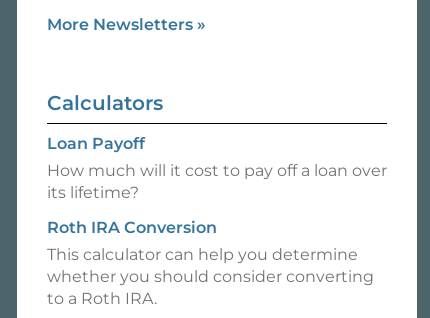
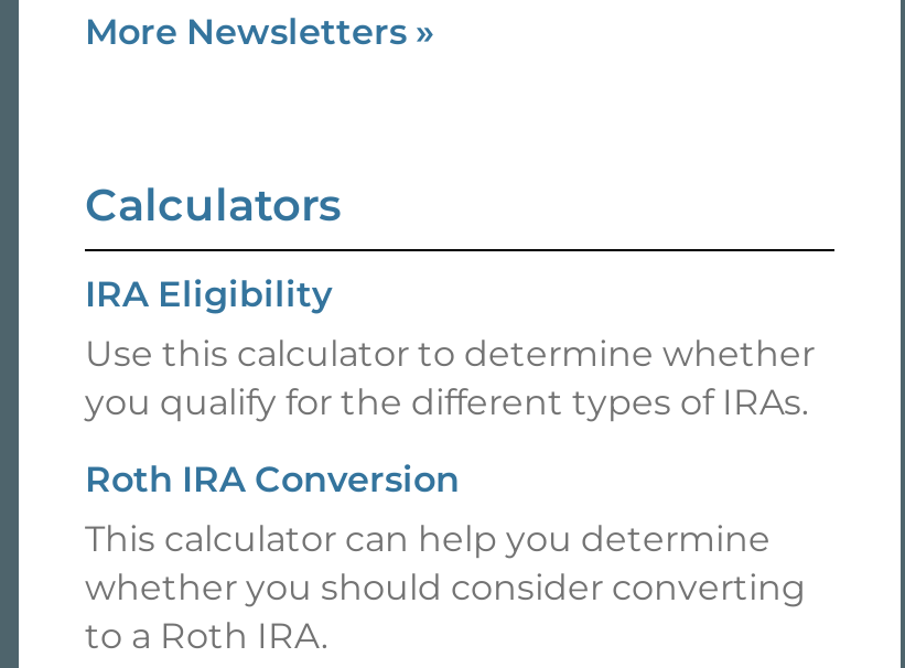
- Loan Payoff
- How much will it cost to pay off a loan over
- its lifetime?
+ IRA Eligibility
+ Use this calculator to determine whether
+ you qualify for the different types of IRAs.
